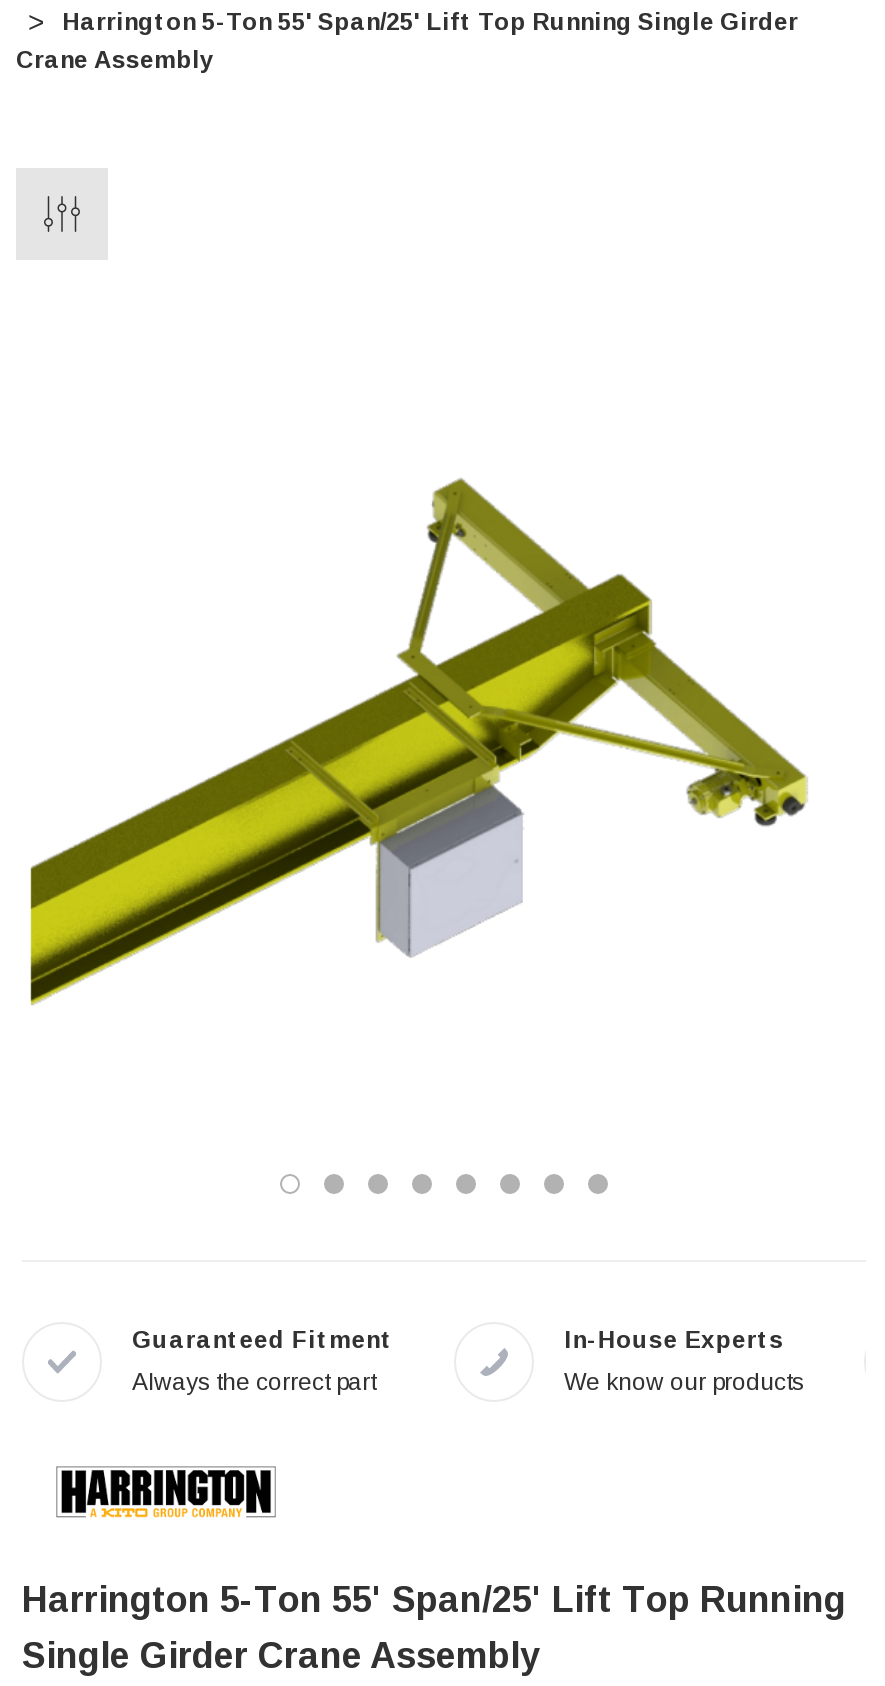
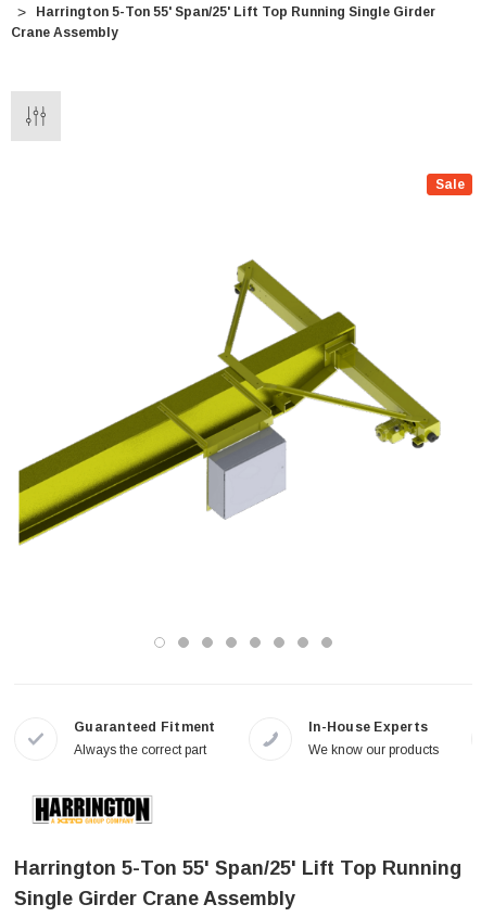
+ Sale
